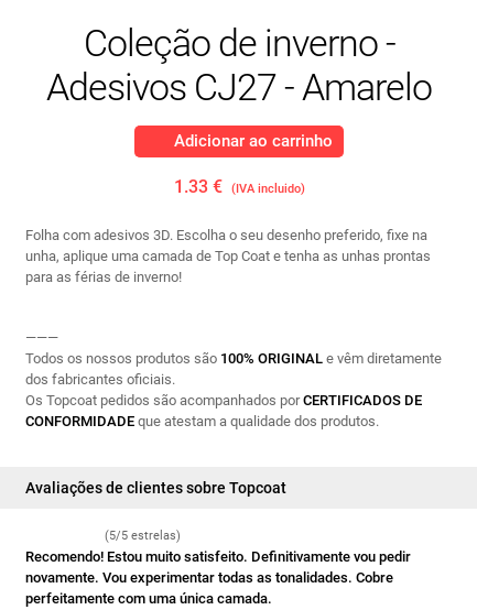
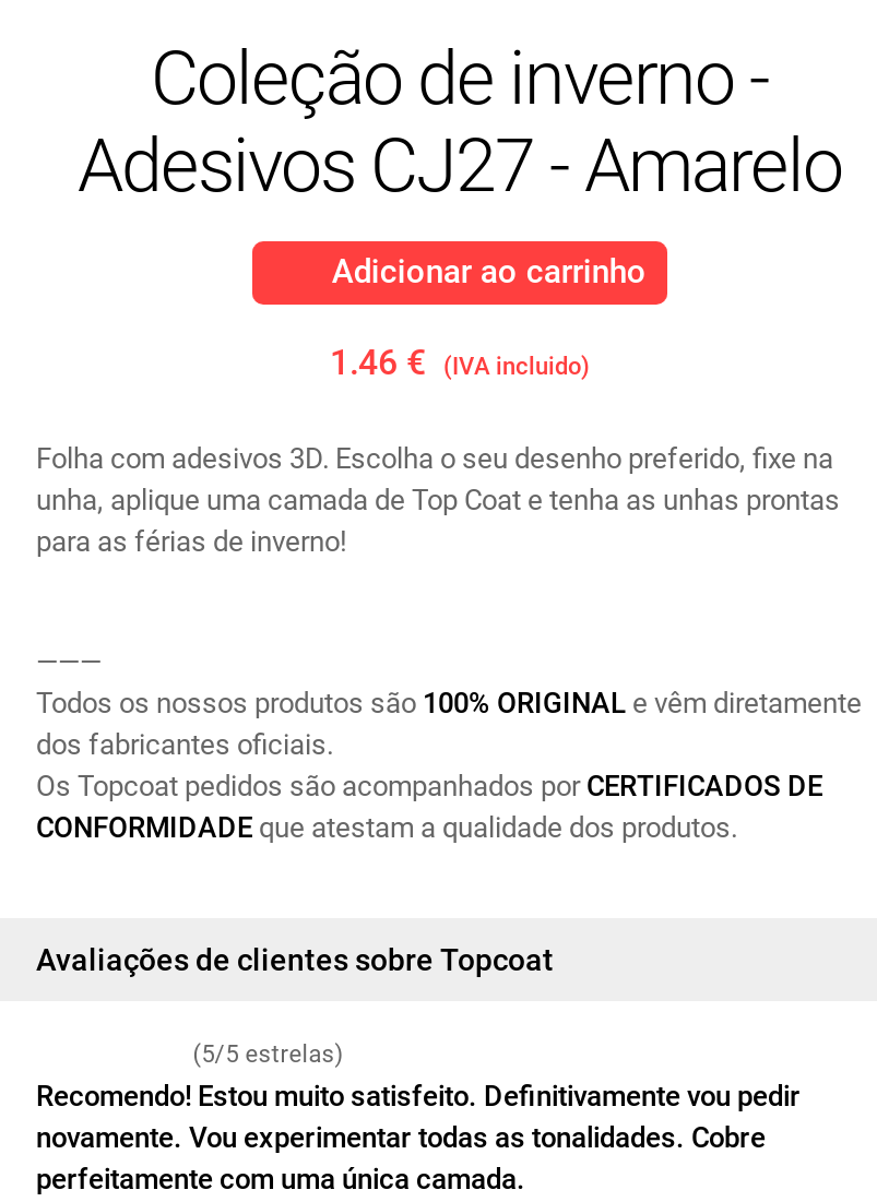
- 1.33 €(IVA incluido)
+ 1.46 €(IVA incluido)
